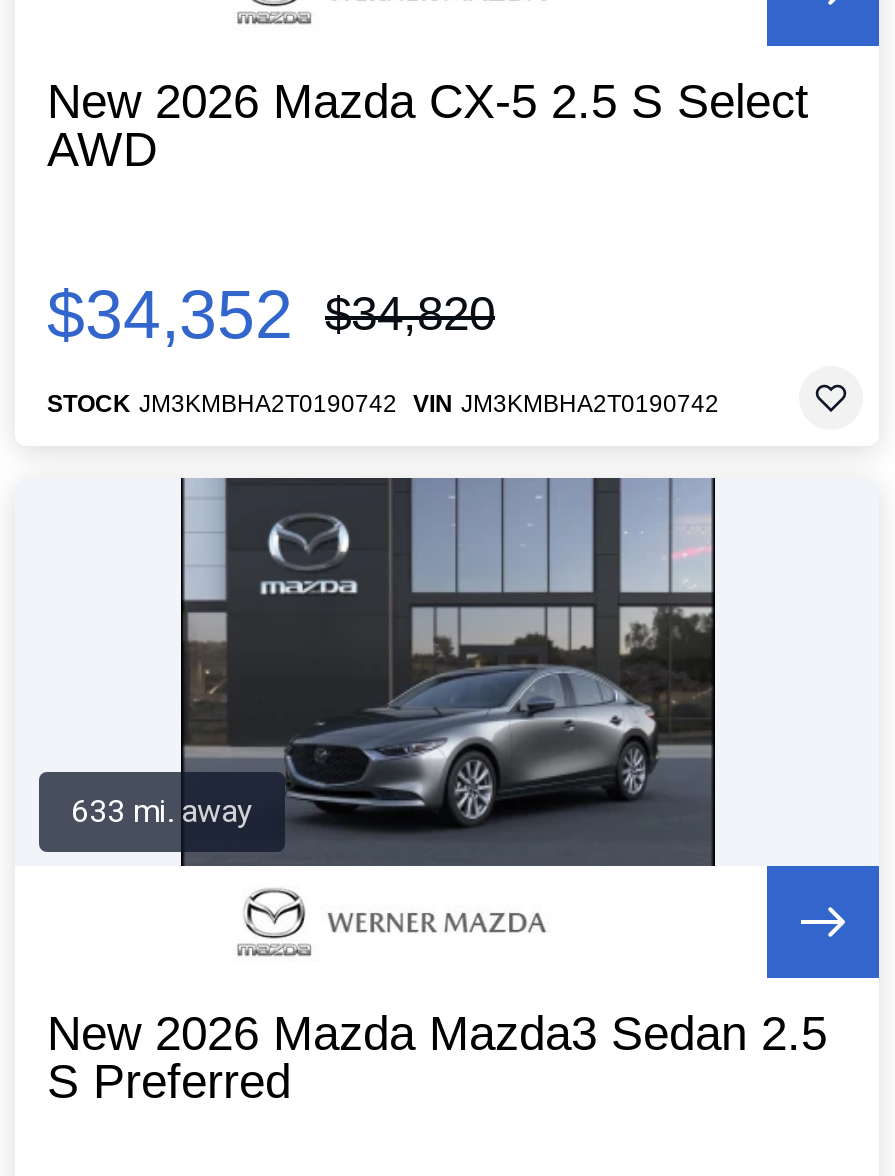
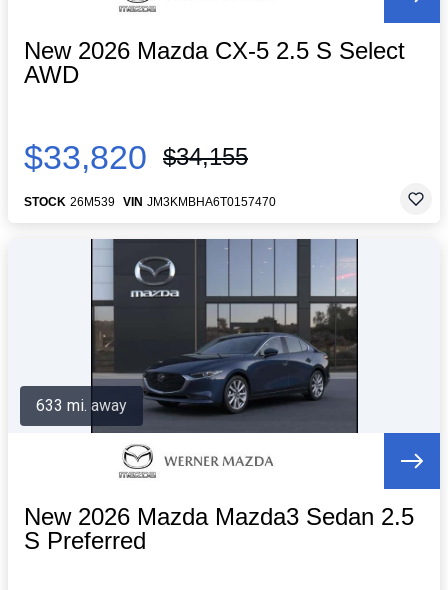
- $34,352 $34,820
+ $33,820 $34,155

- STOCK JM3KMBHA2T0190742 VIN JM3KMBHA2T0190742
+ STOCK 26M539 VIN JM3KMBHA6T0157470

- [image]
+ [image]
